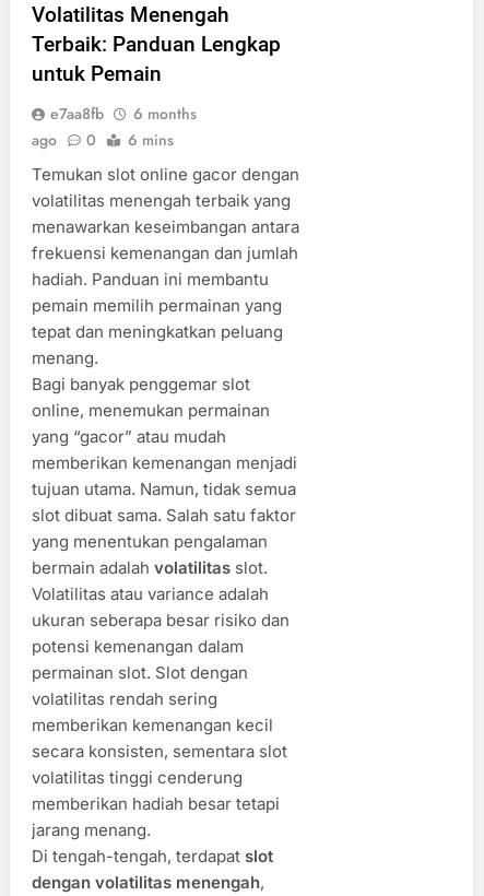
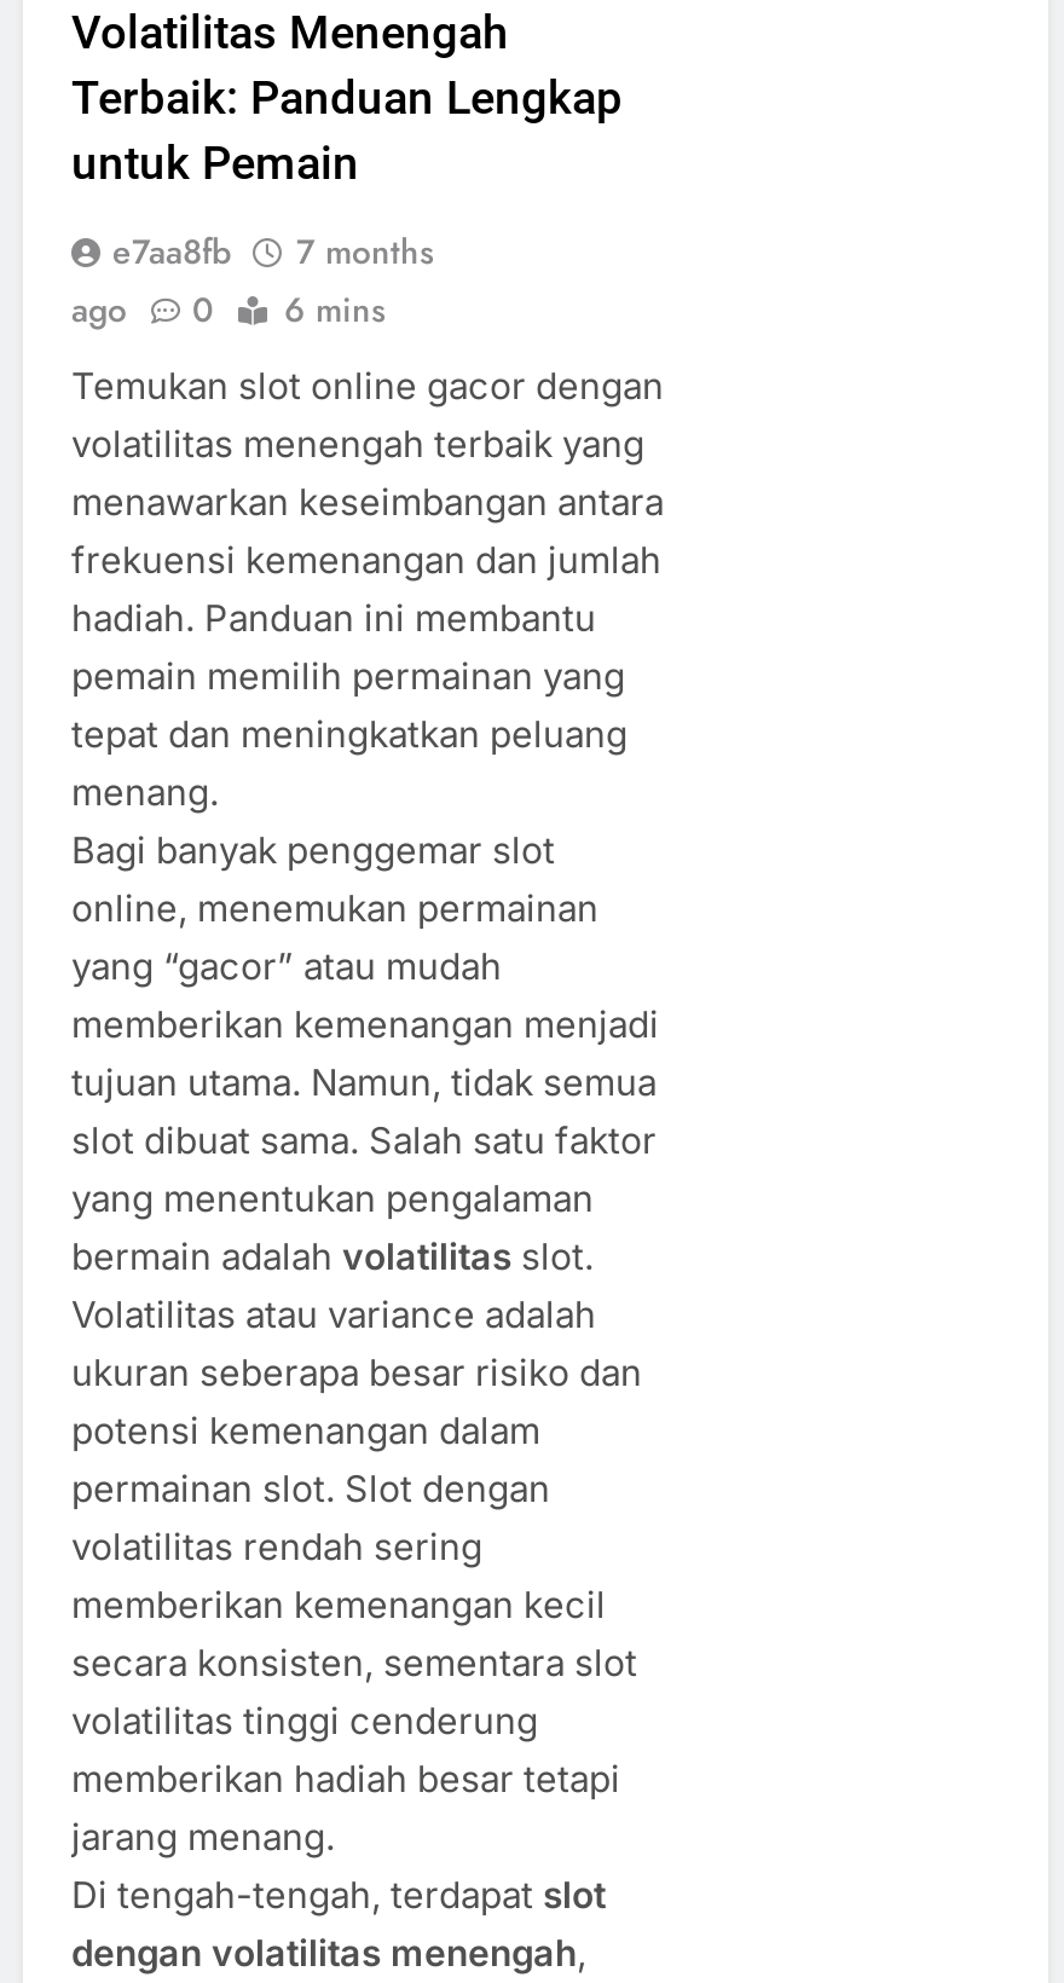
- e7aa8fb 6 months
+ e7aa8fb 7 months
